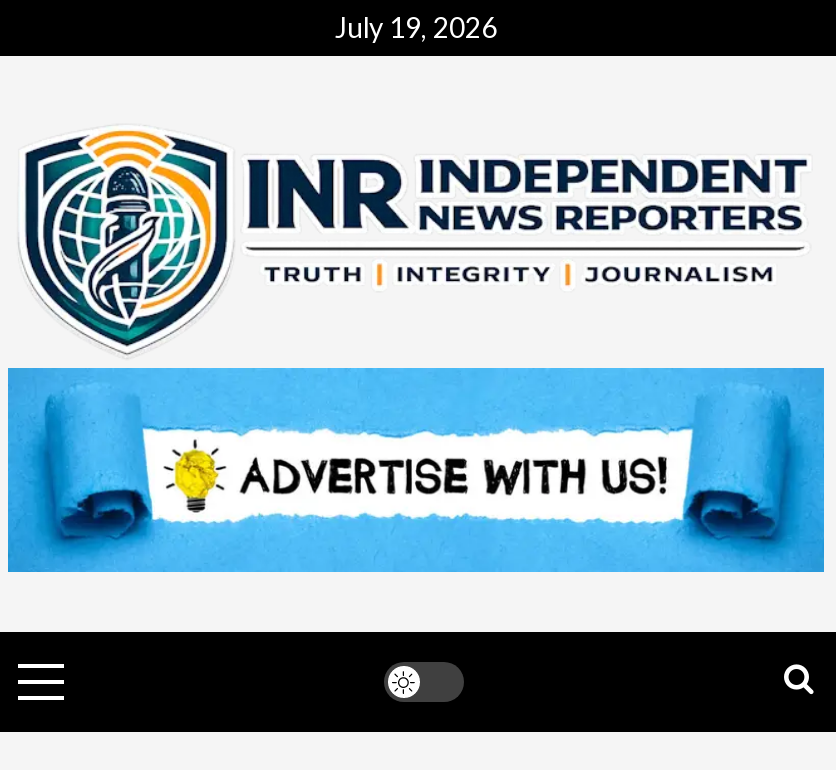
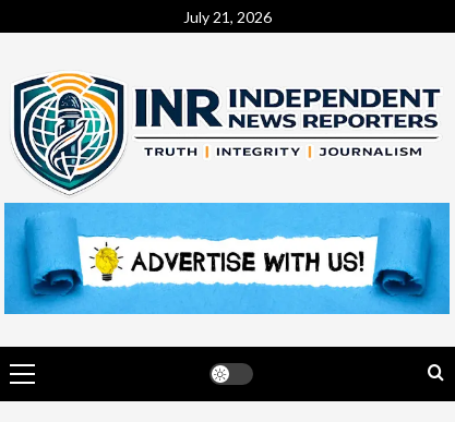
- July 19, 2026
+ July 21, 2026
